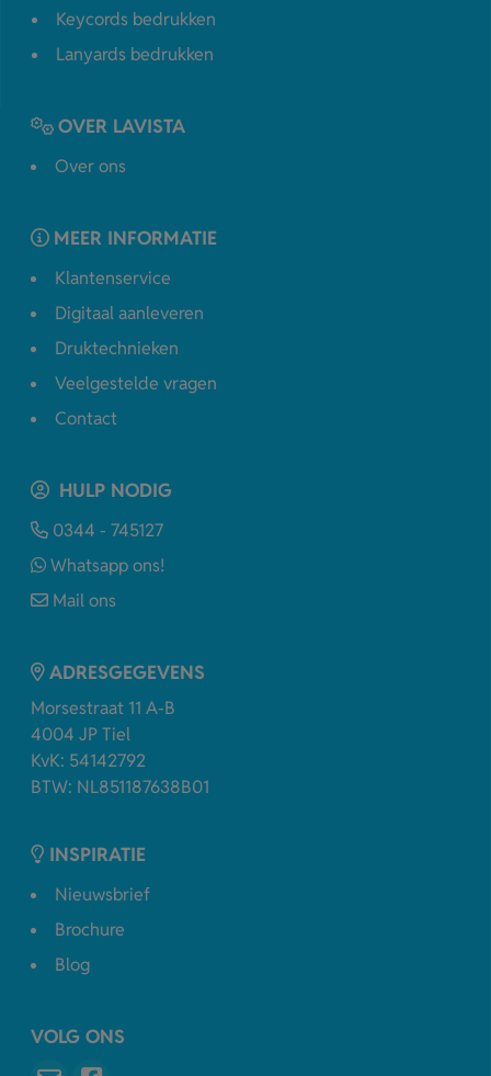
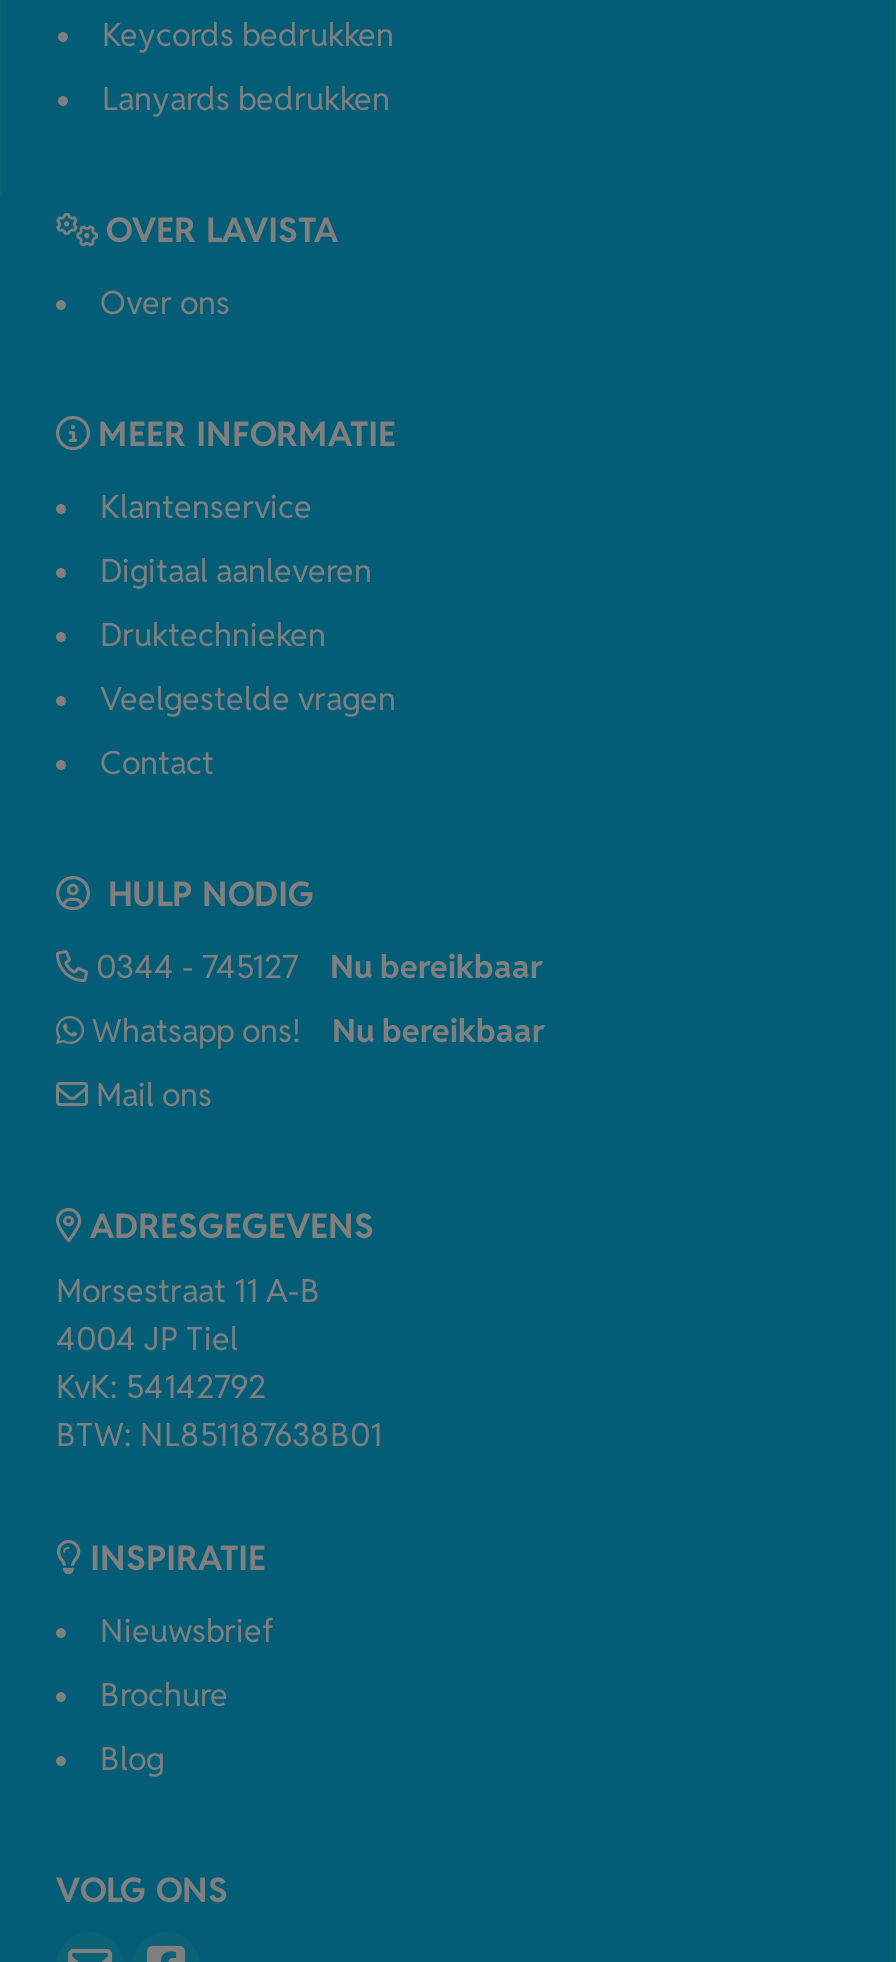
+ Nu bereikbaar

+ Nu bereikbaar
